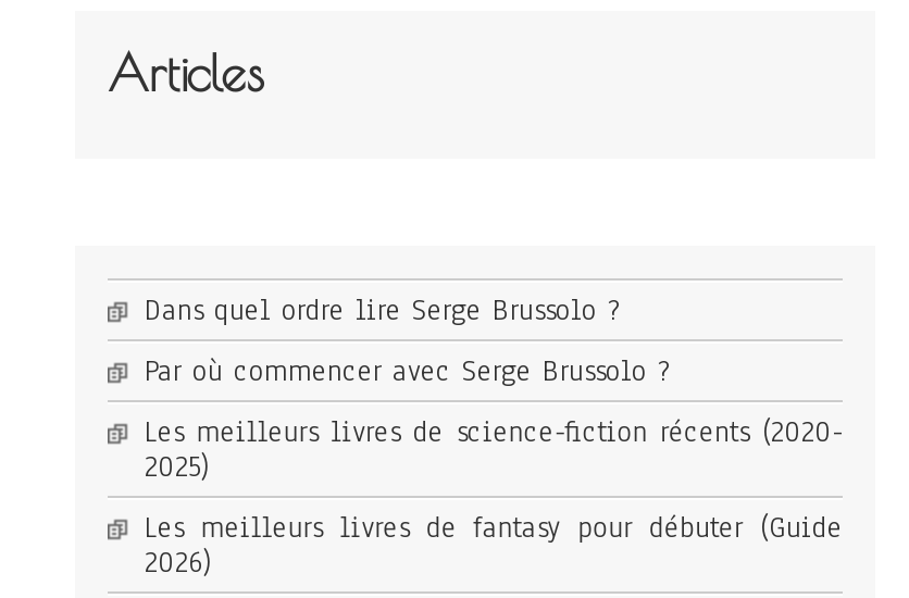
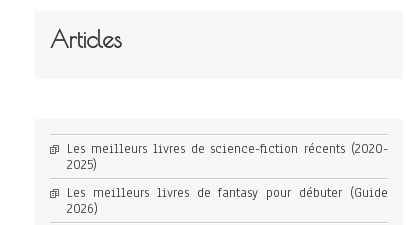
- Dans quel ordre lire Serge Brussolo ?
- Par où commencer avec Serge Brussolo ?
